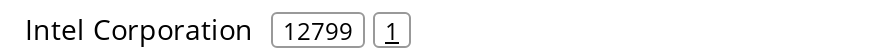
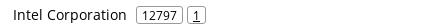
- Intel Corporation 12799 1
+ Intel Corporation 12797 1
